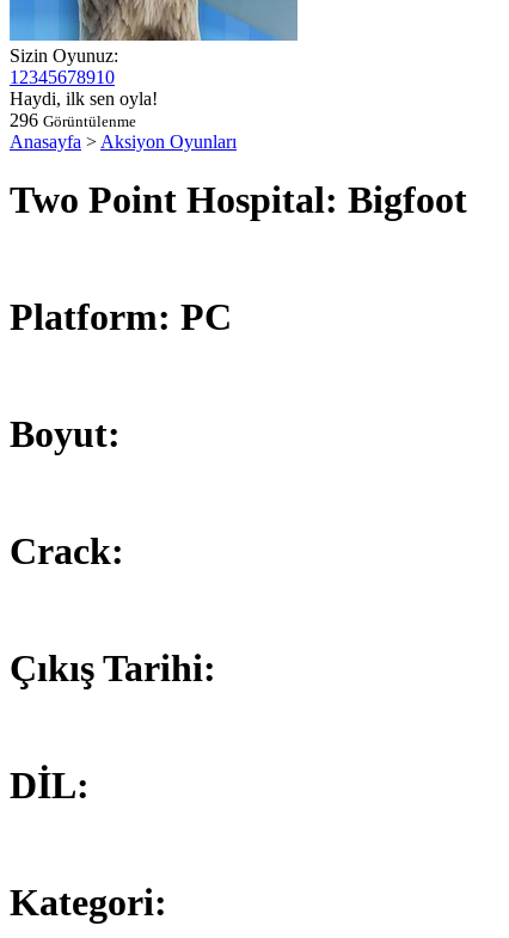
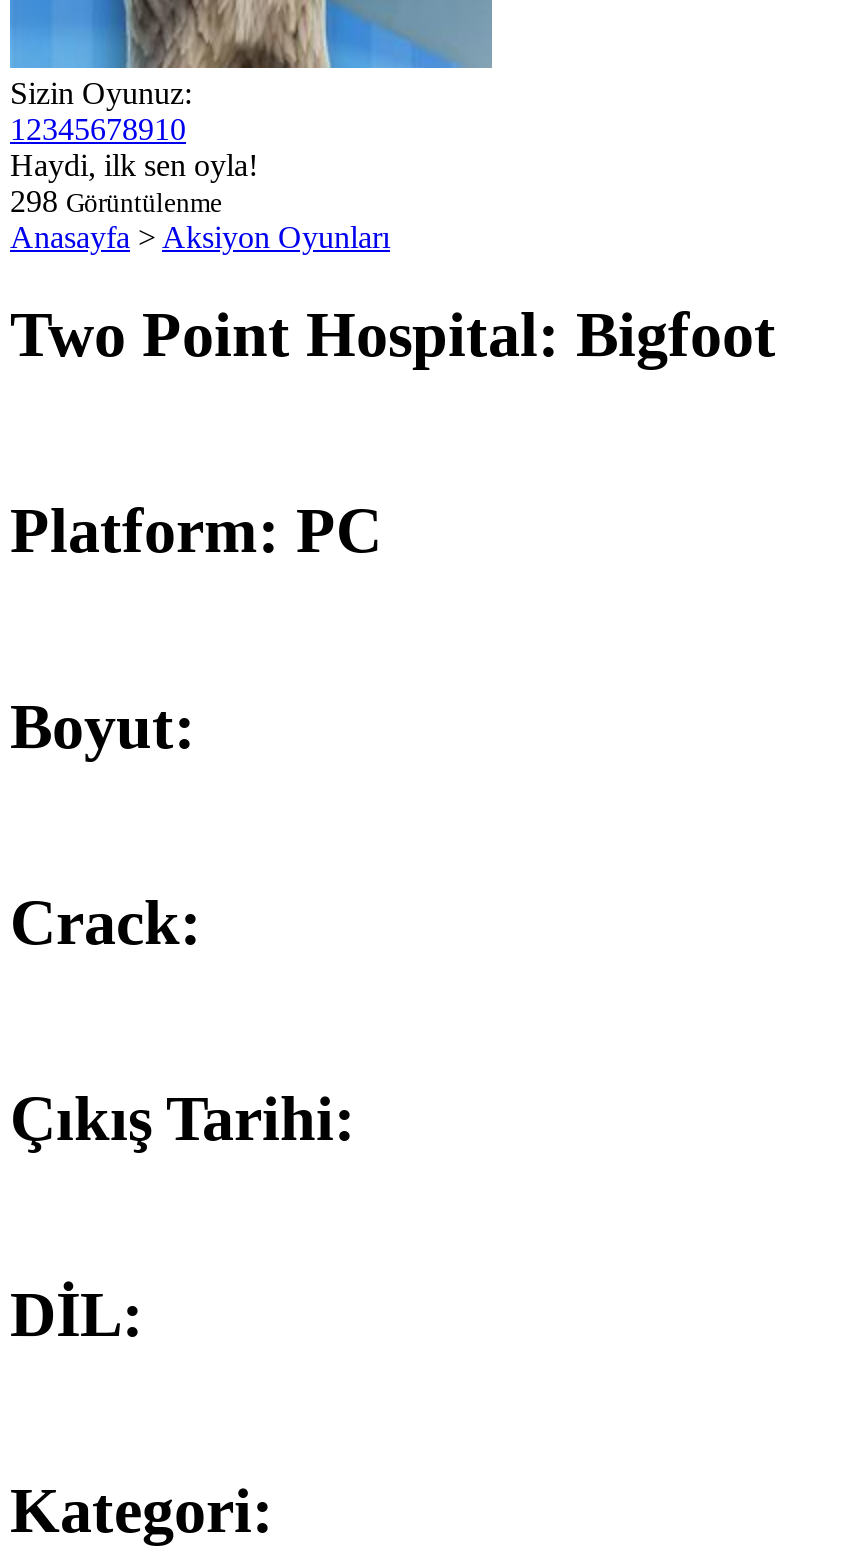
- 296 Görüntülenme
+ 298 Görüntülenme
